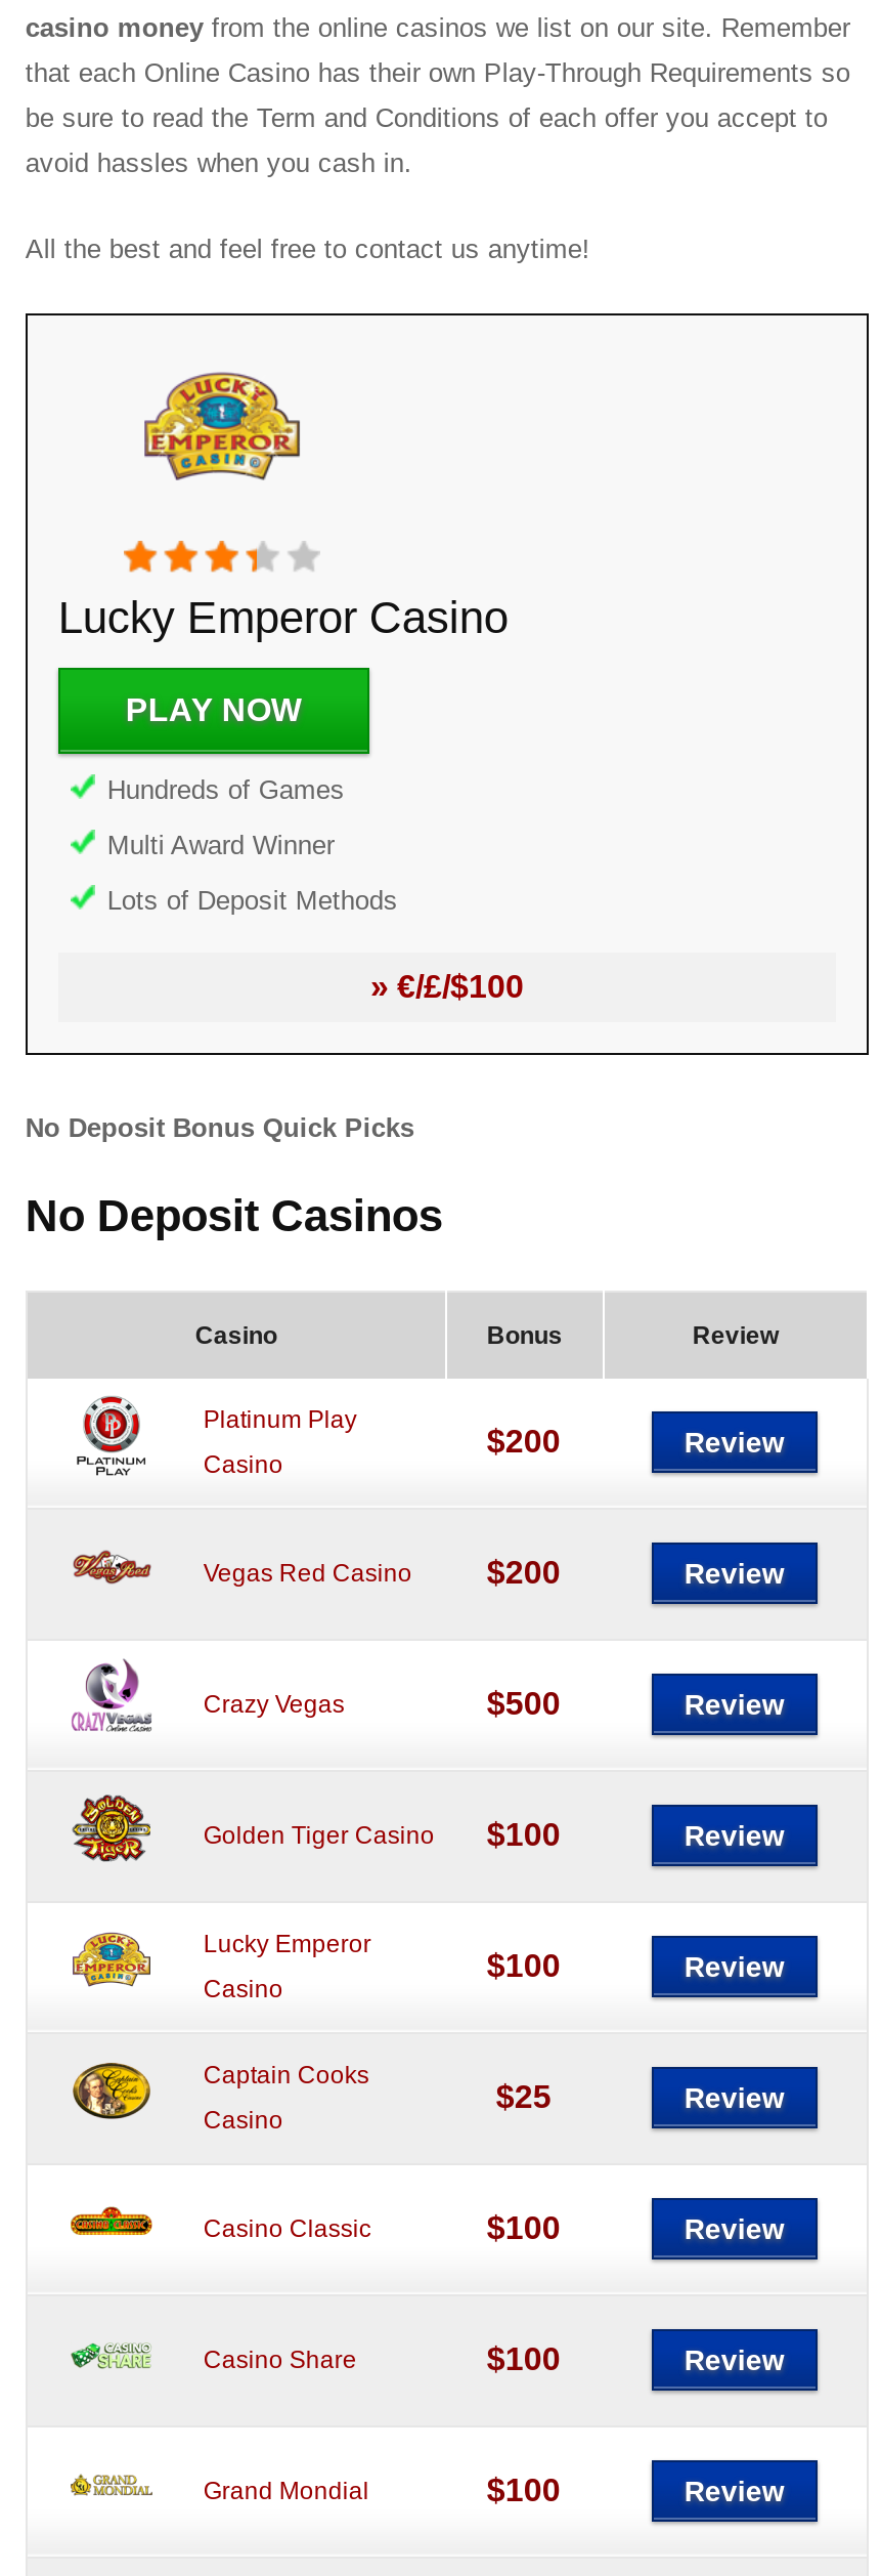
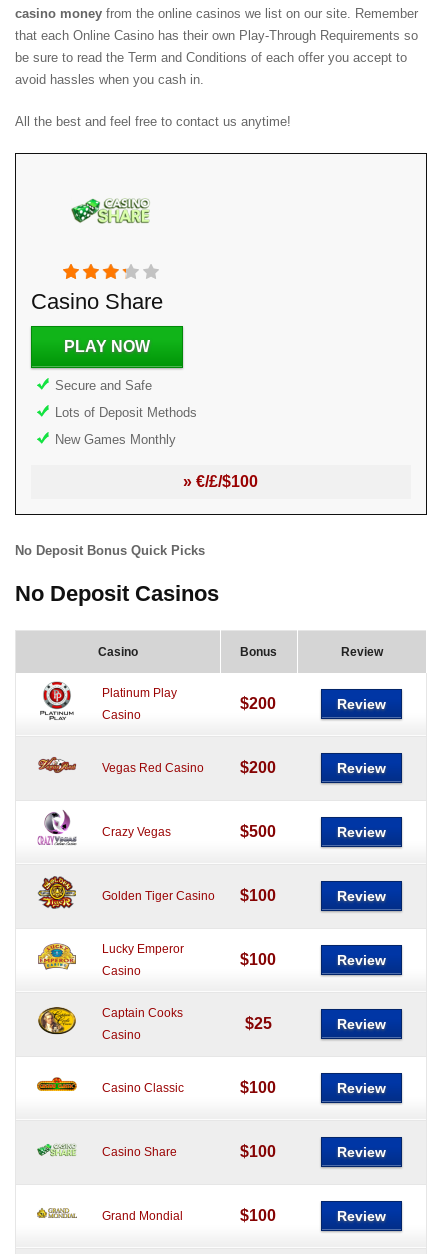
- [image]
+ [image]

- Lucky Emperor Casino
+ Casino Share

- Hundreds of Games
- Multi Award Winner
+ Secure and Safe

moved up: Lots of Deposit Methods

+ New Games Monthly
